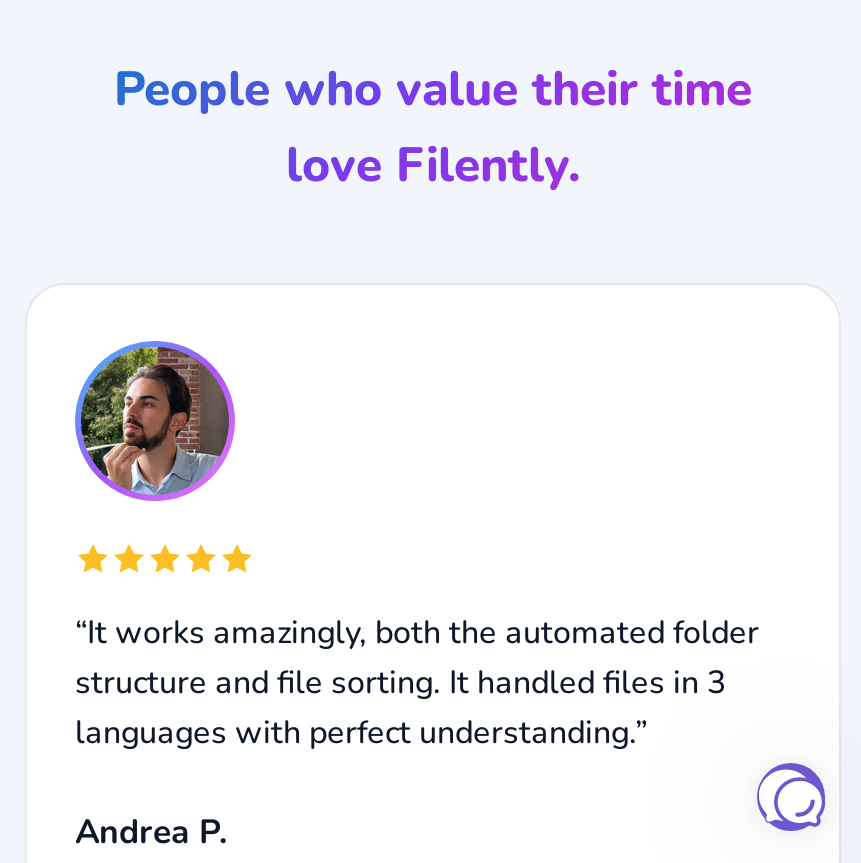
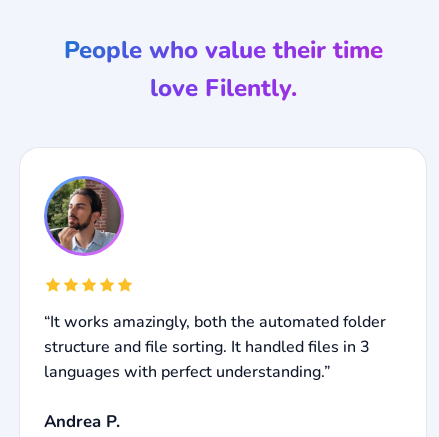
- [image]
